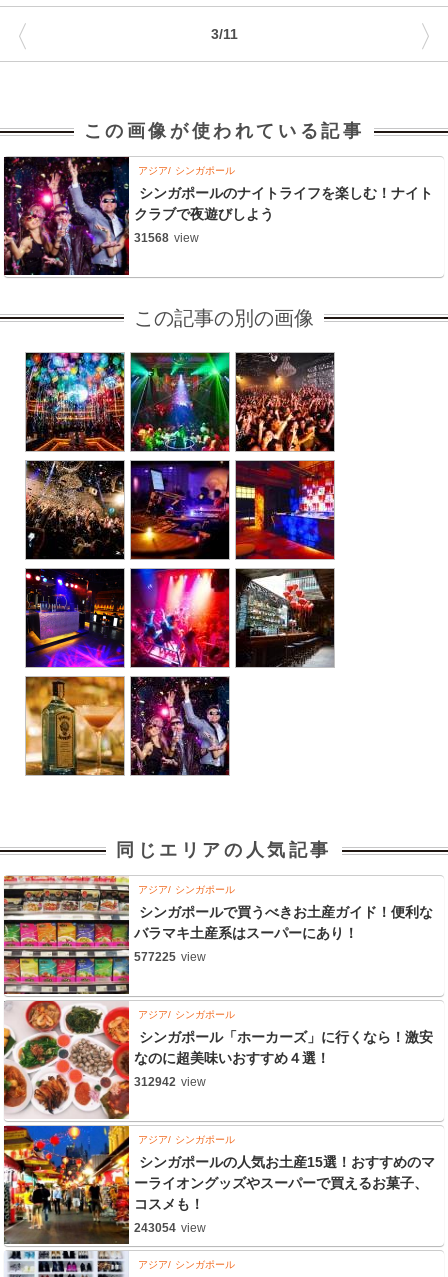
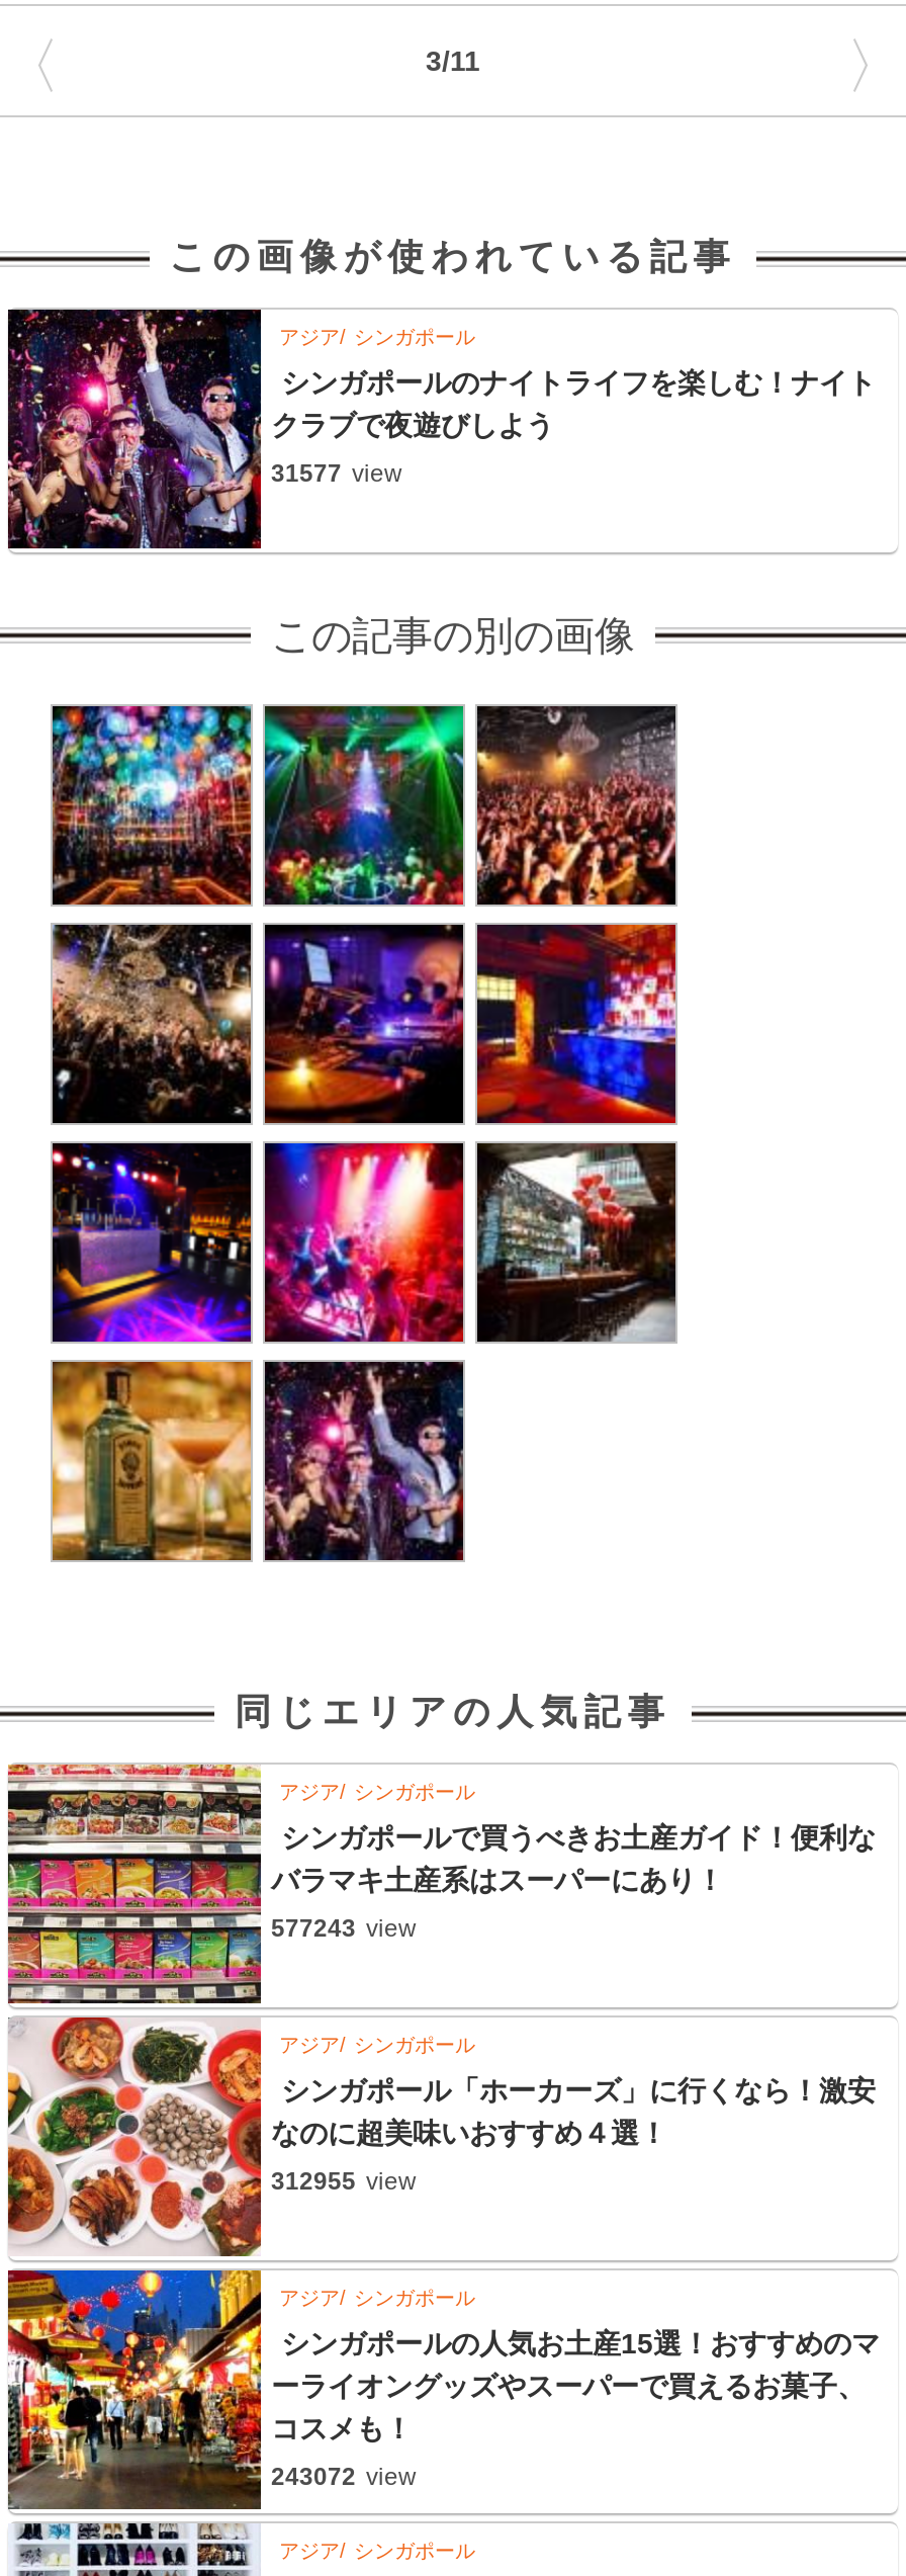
- 31568 view
+ 31577 view

- 577225 view
+ 577243 view

- 312942 view
+ 312955 view

- 243054 view
+ 243072 view
